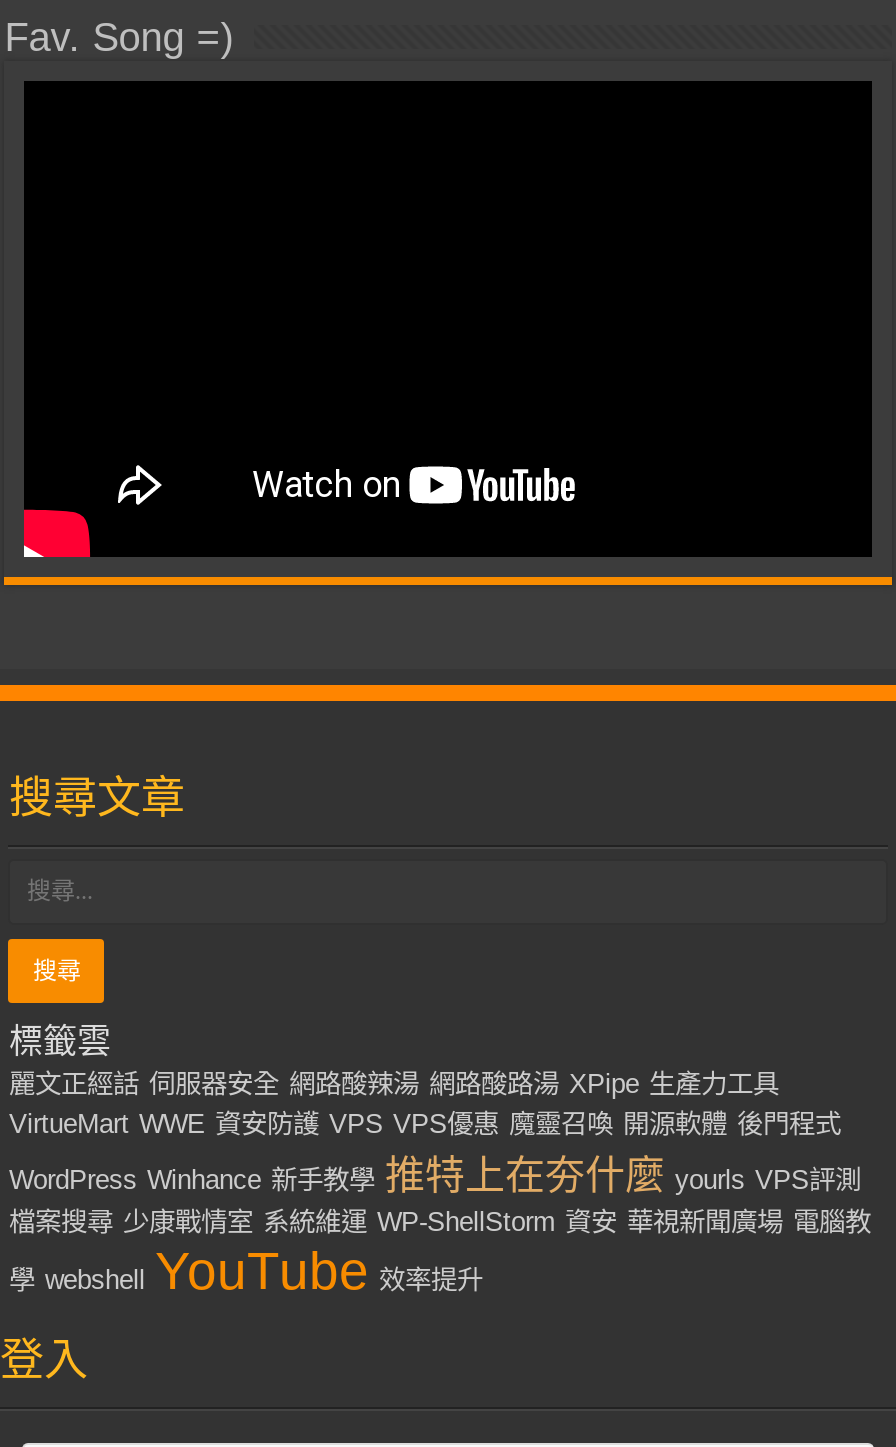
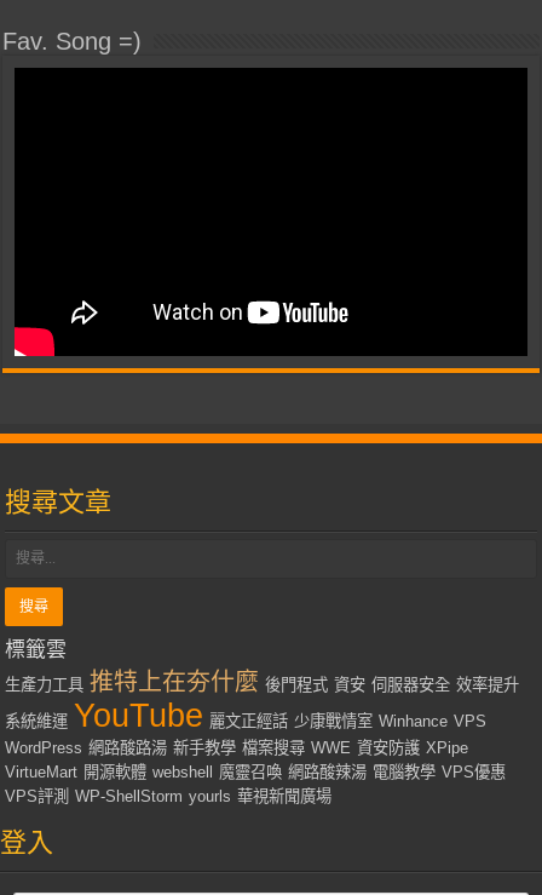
- 麗文正經話 伺服器安全 網路酸辣湯 網路酸路湯 XPipe 生產力工具
- VirtueMart WWE 資安防護 VPS VPS優惠 魔靈召喚 開源軟體 後門程式
- WordPress Winhance 新手教學 推特上在夯什麼 yourls VPS評測
- 檔案搜尋 少康戰情室 系統維運 WP-ShellStorm 資安 華視新聞廣場 電腦教
- 學 webshell YouTube 效率提升
+ 生產力工具 推特上在夯什麼 後門程式 資安 伺服器安全 效率提升
+ 系統維運 YouTube 麗文正經話 少康戰情室 Winhance VPS
+ WordPress 網路酸路湯 新手教學 檔案搜尋 WWE 資安防護 XPipe
+ VirtueMart 開源軟體 webshell 魔靈召喚 網路酸辣湯 電腦教學 VPS優惠
+ VPS評測 WP-ShellStorm yourls 華視新聞廣場
